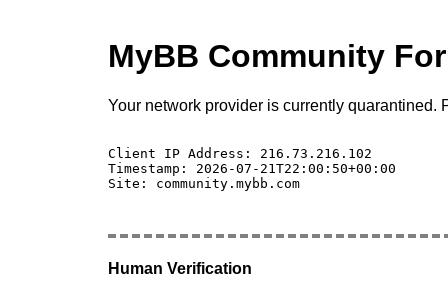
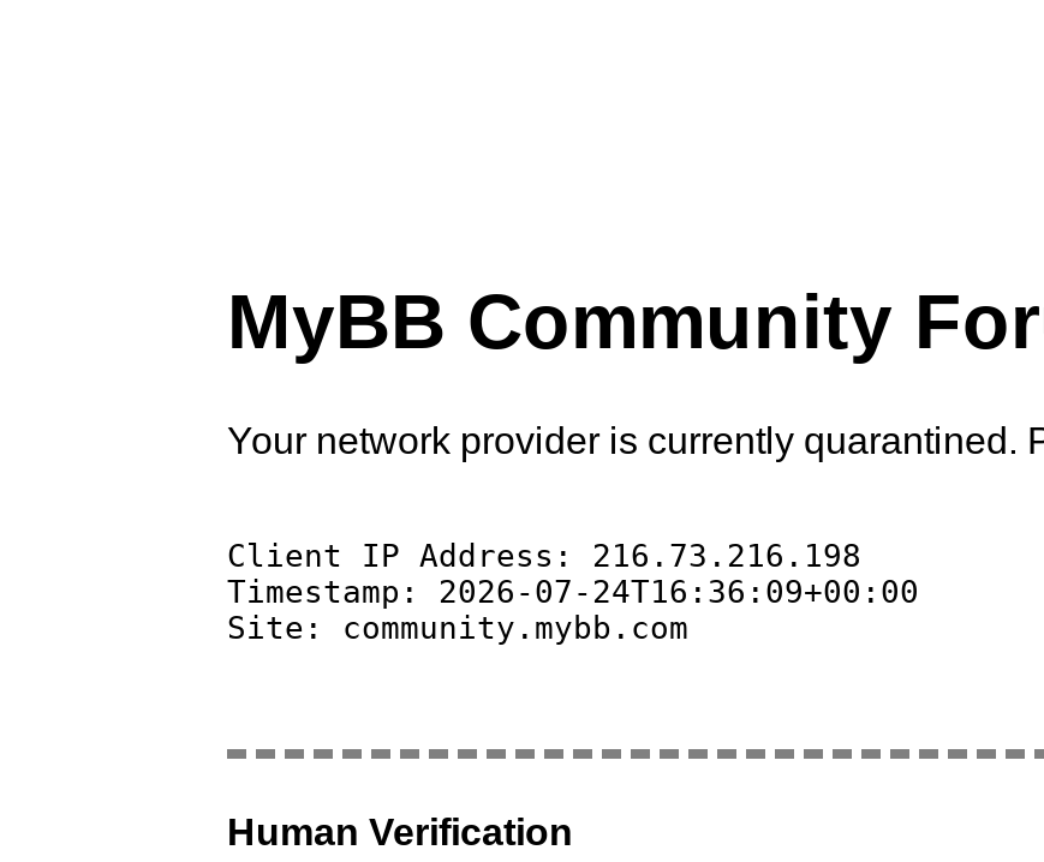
- Client IP Address: 216.73.216.102
+ Client IP Address: 216.73.216.198

- Timestamp: 2026-07-21T22:00:50+00:00
+ Timestamp: 2026-07-24T16:36:09+00:00
